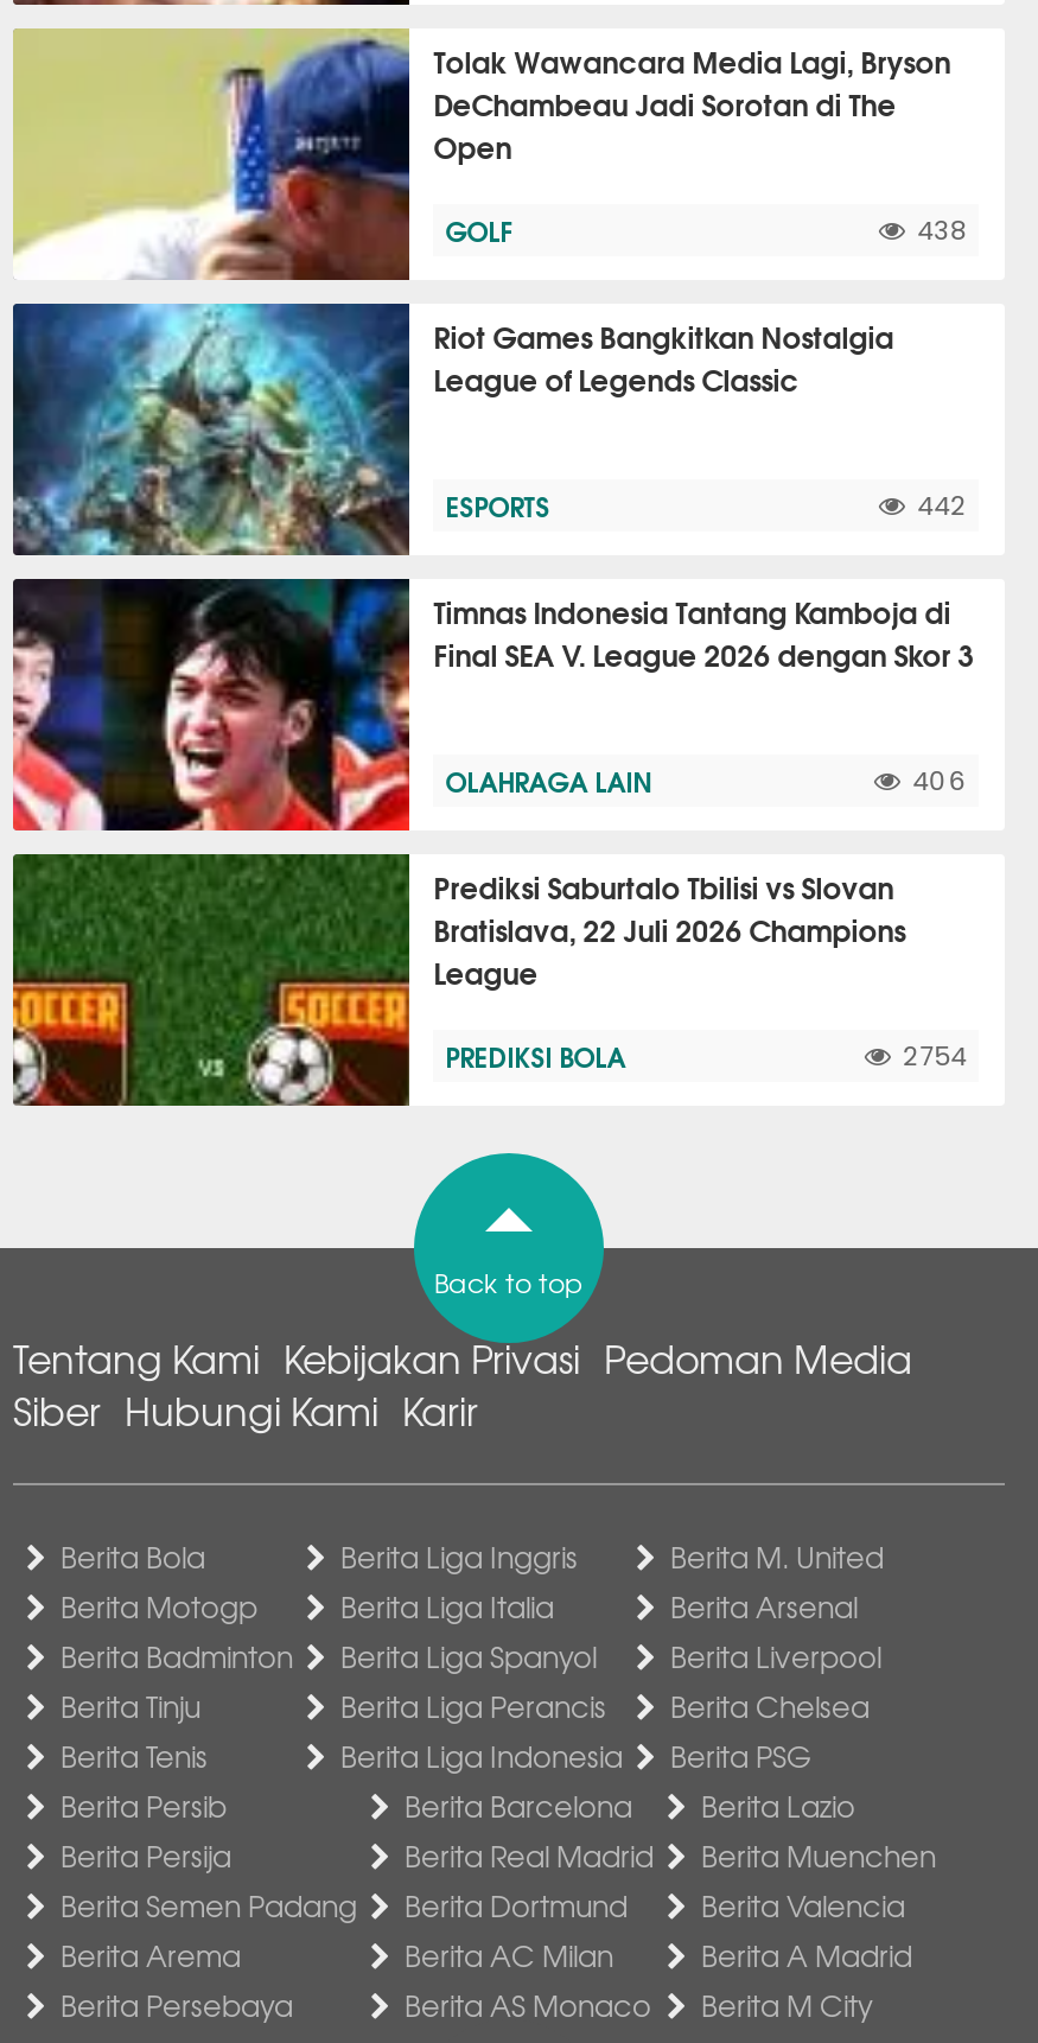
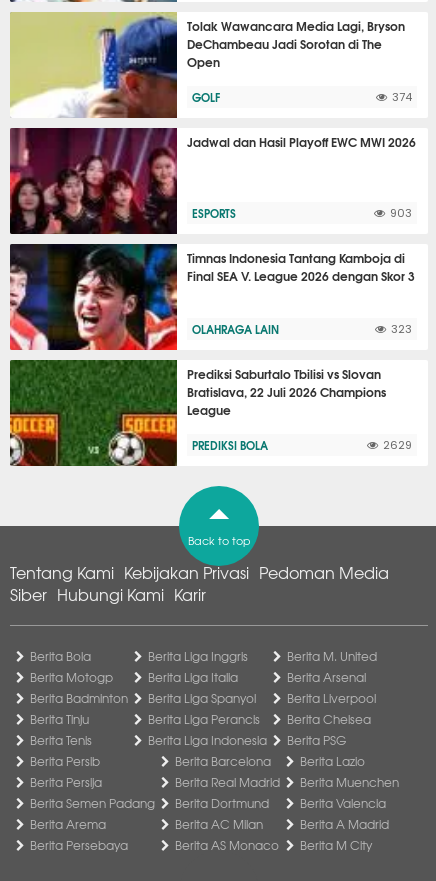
- 438
+ 374

- [image]
- Riot Games Bangkitkan Nostalgia
- League of Legends Classic
+ [image]
+ Jadwal dan Hasil Playoff EWC MWI 2026

- 442
+ 903

- 406
+ 323

- 2754
+ 2629
